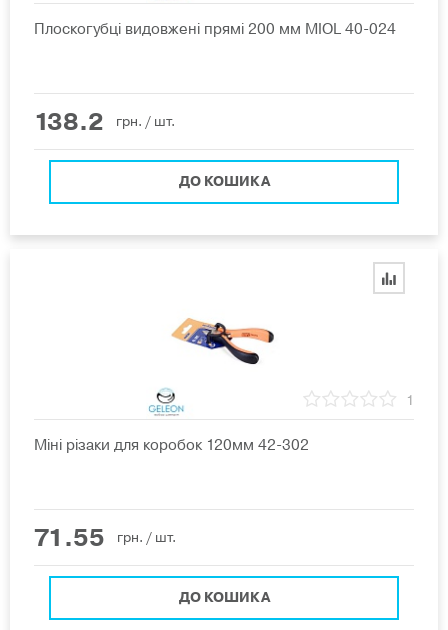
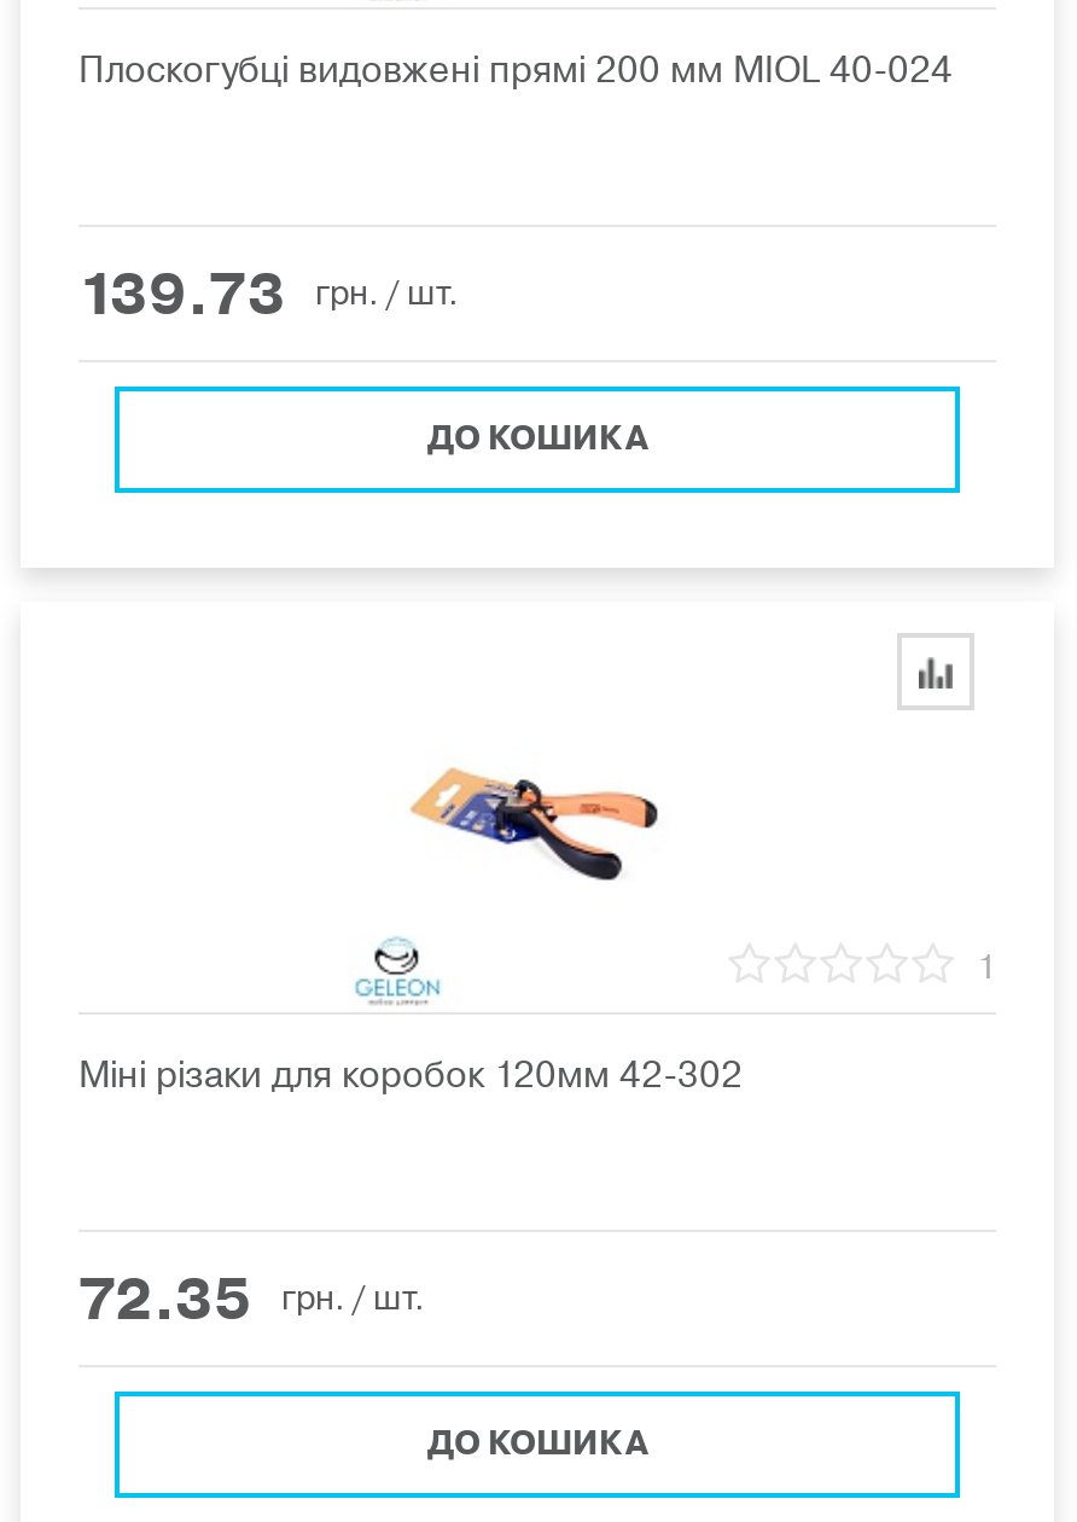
- 138.2 грн. / шт.
+ 139.73 грн. / шт.

- 71.55 грн. / шт.
+ 72.35 грн. / шт.
